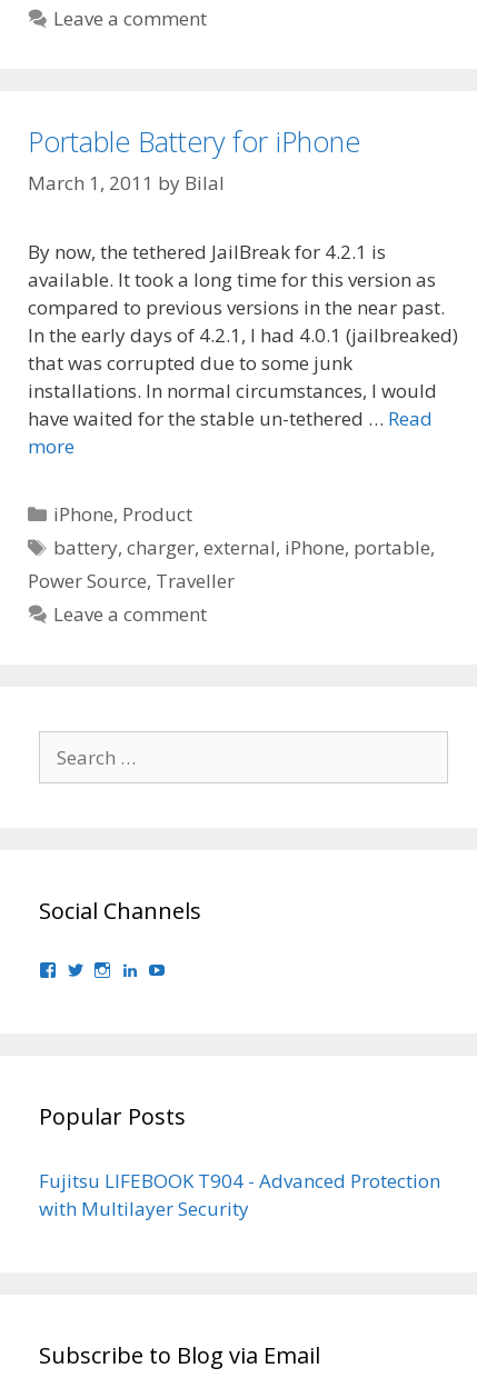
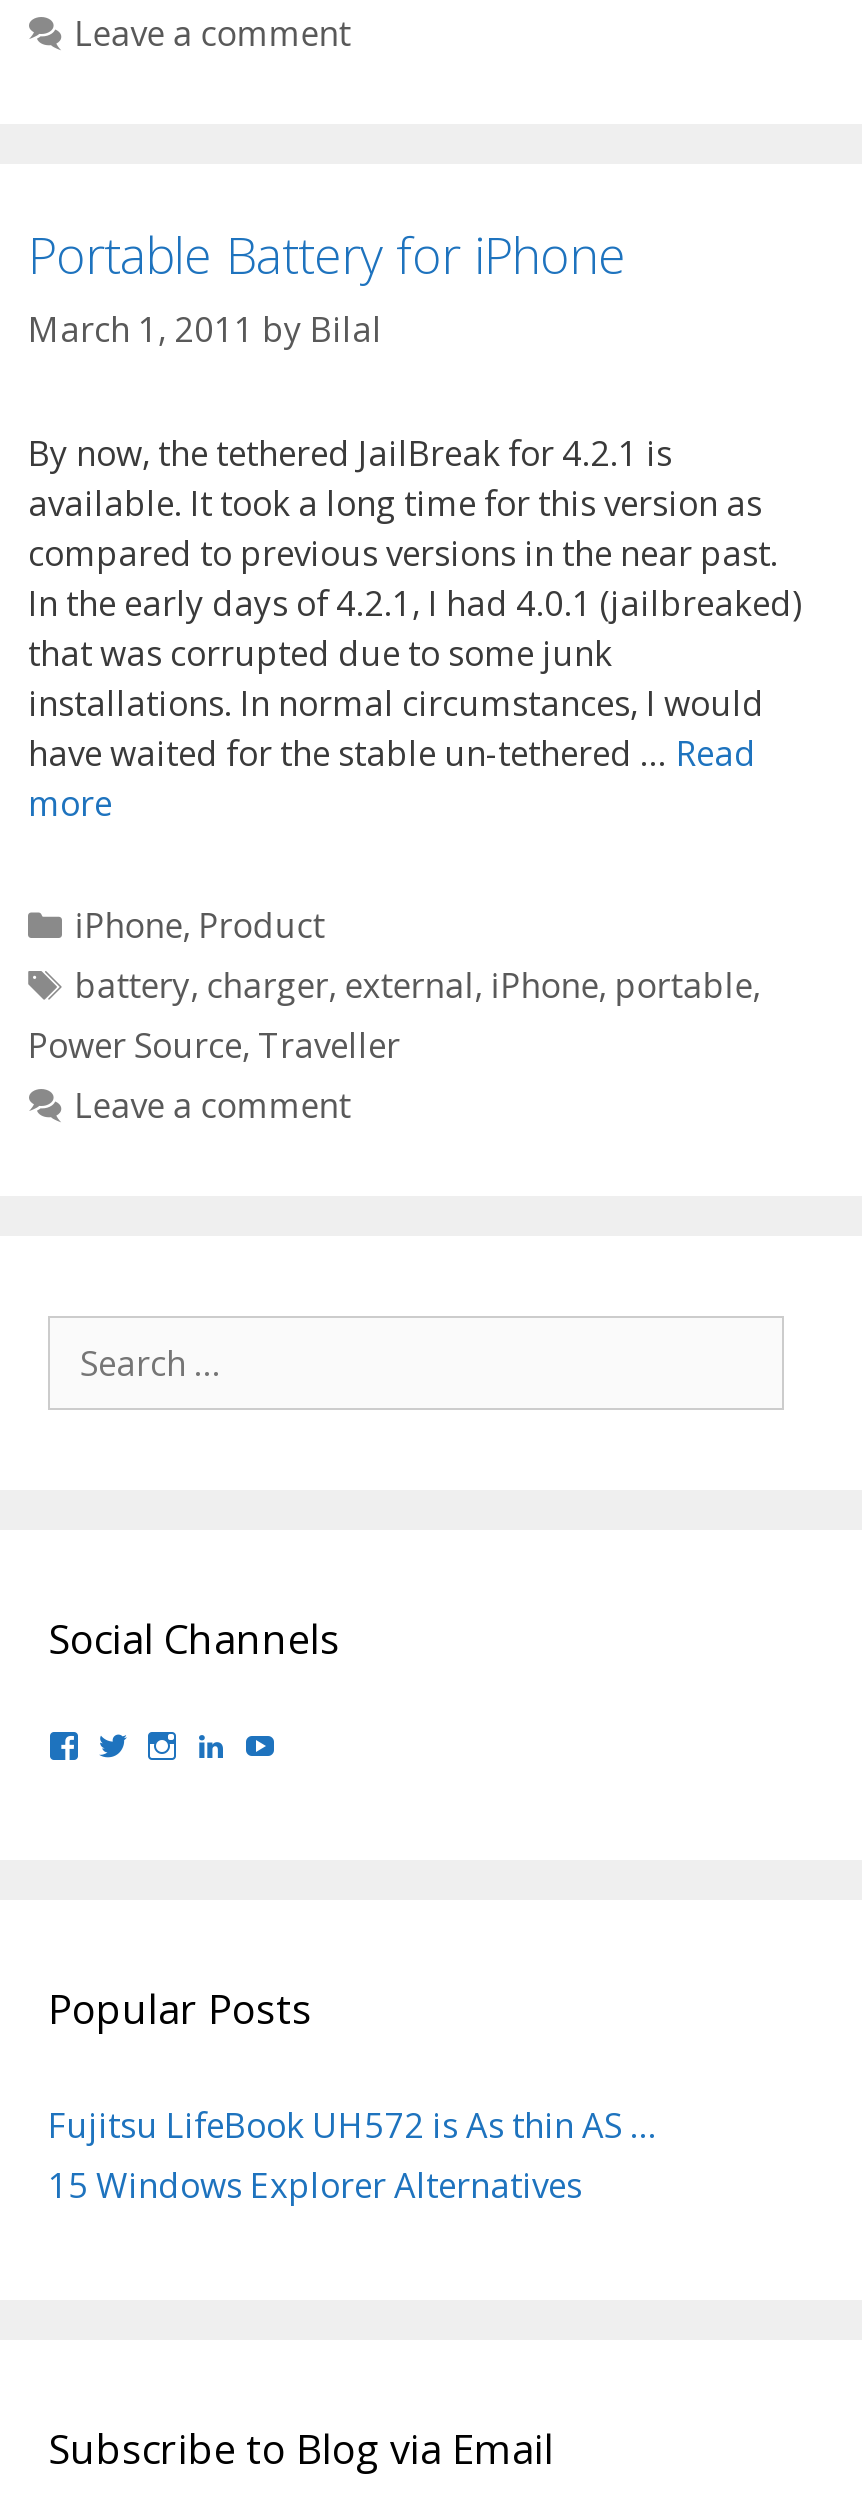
- Fujitsu LIFEBOOK T904 - Advanced Protection
- with Multilayer Security
+ Fujitsu LifeBook UH572 is As thin AS …
+ 15 Windows Explorer Alternatives
